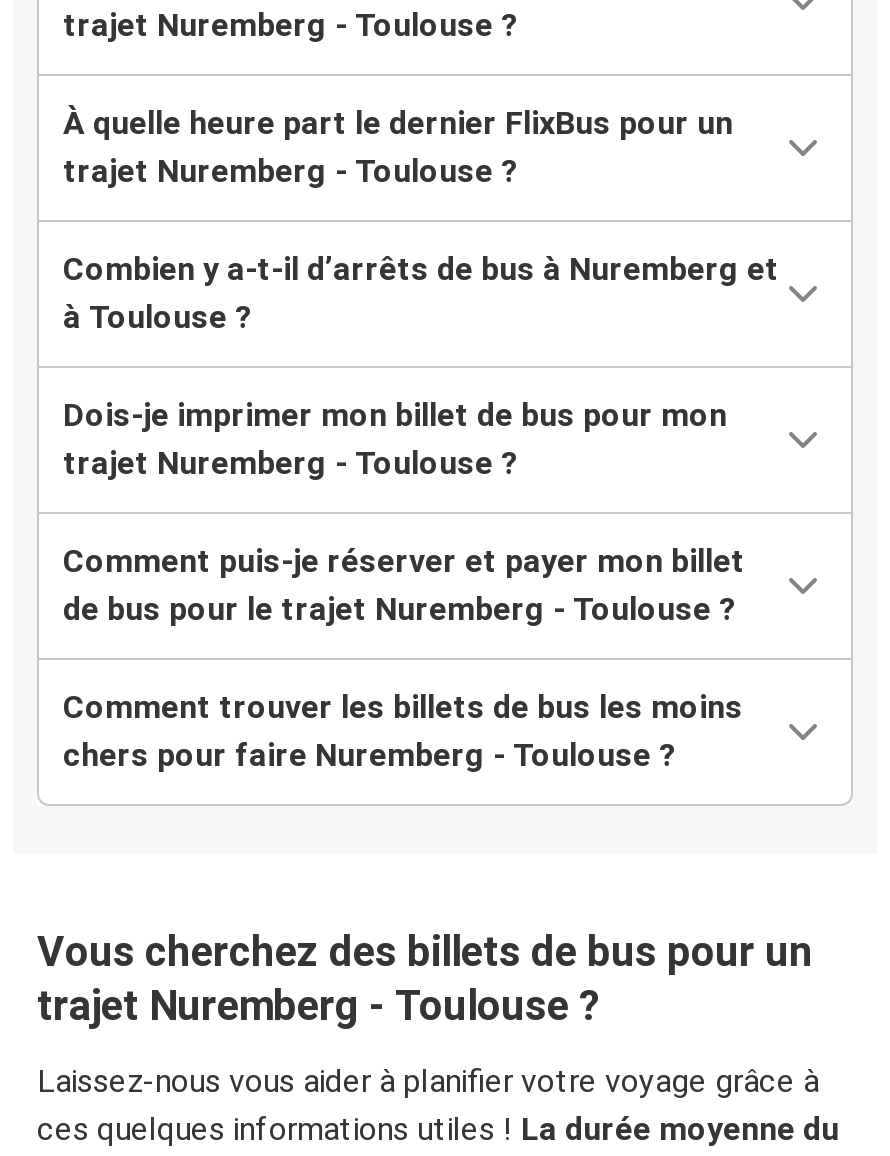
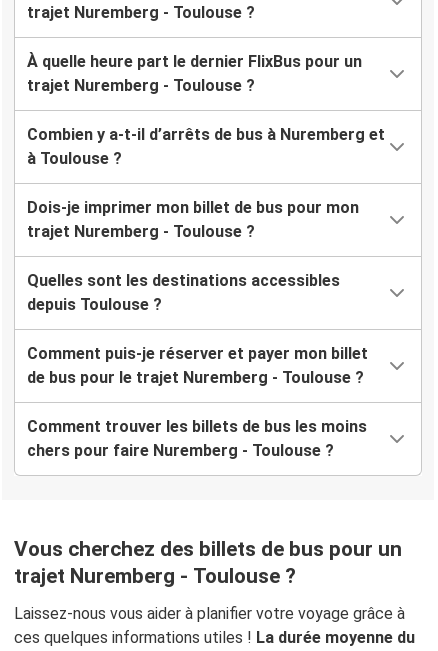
+ Quelles sont les destinations accessibles
+ depuis Toulouse ?
